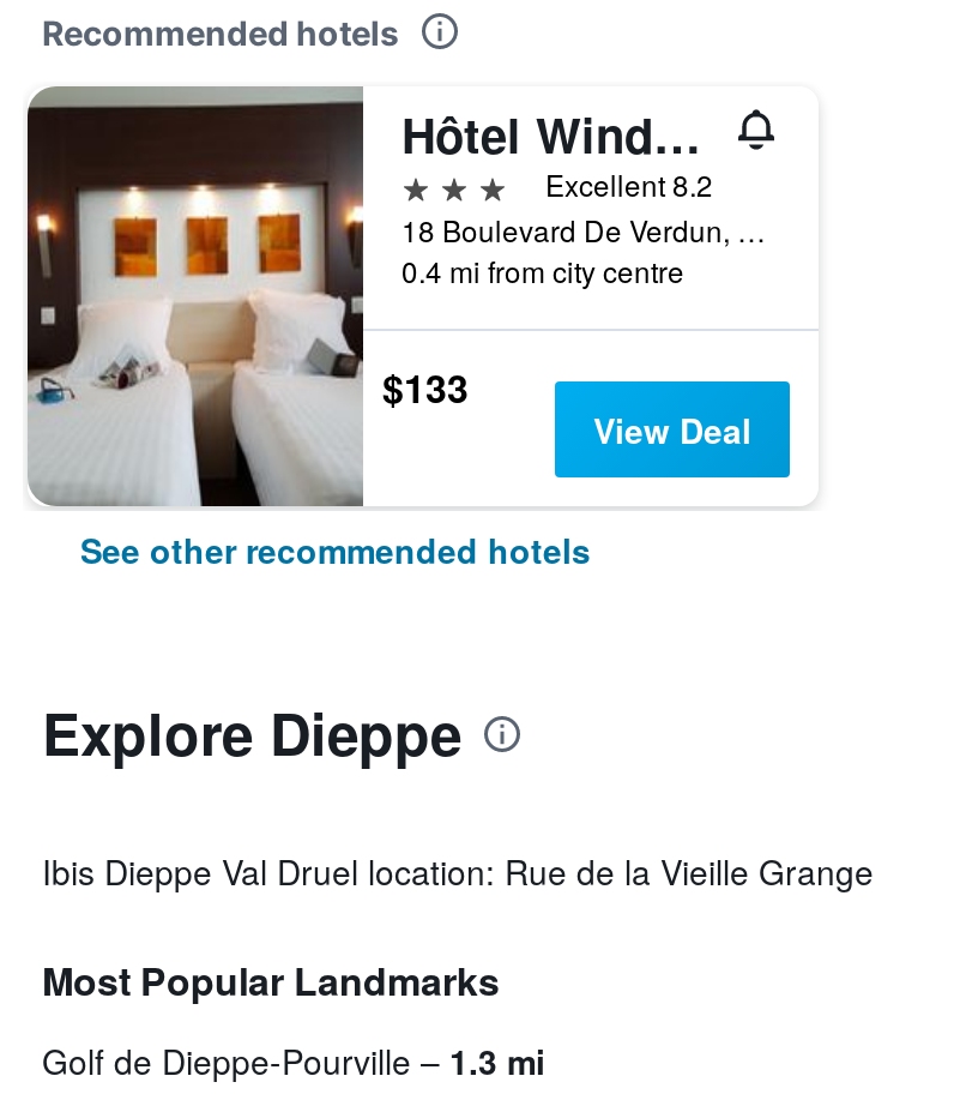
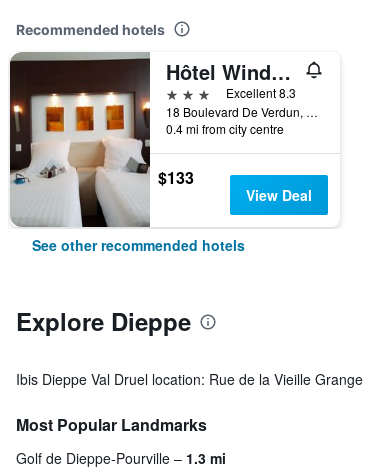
- Excellent 8.2
+ Excellent 8.3
